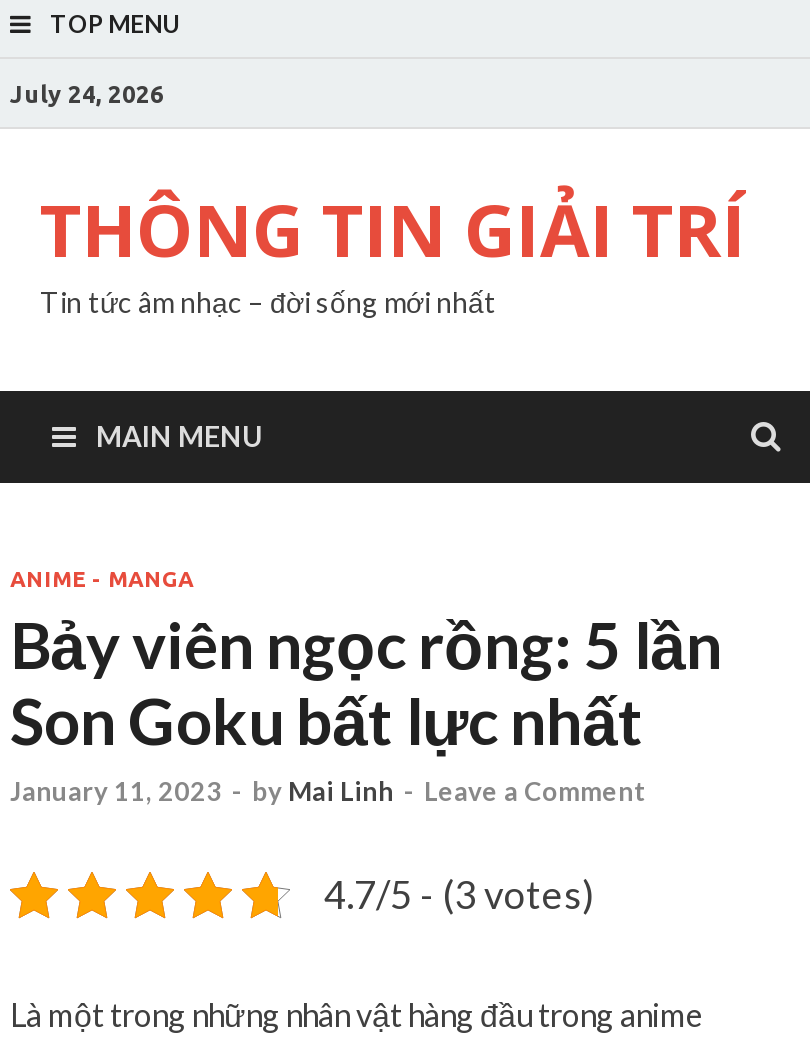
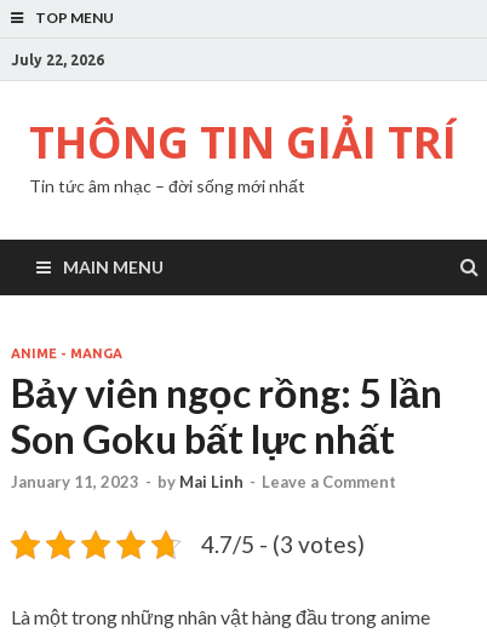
- July 24, 2026
+ July 22, 2026
